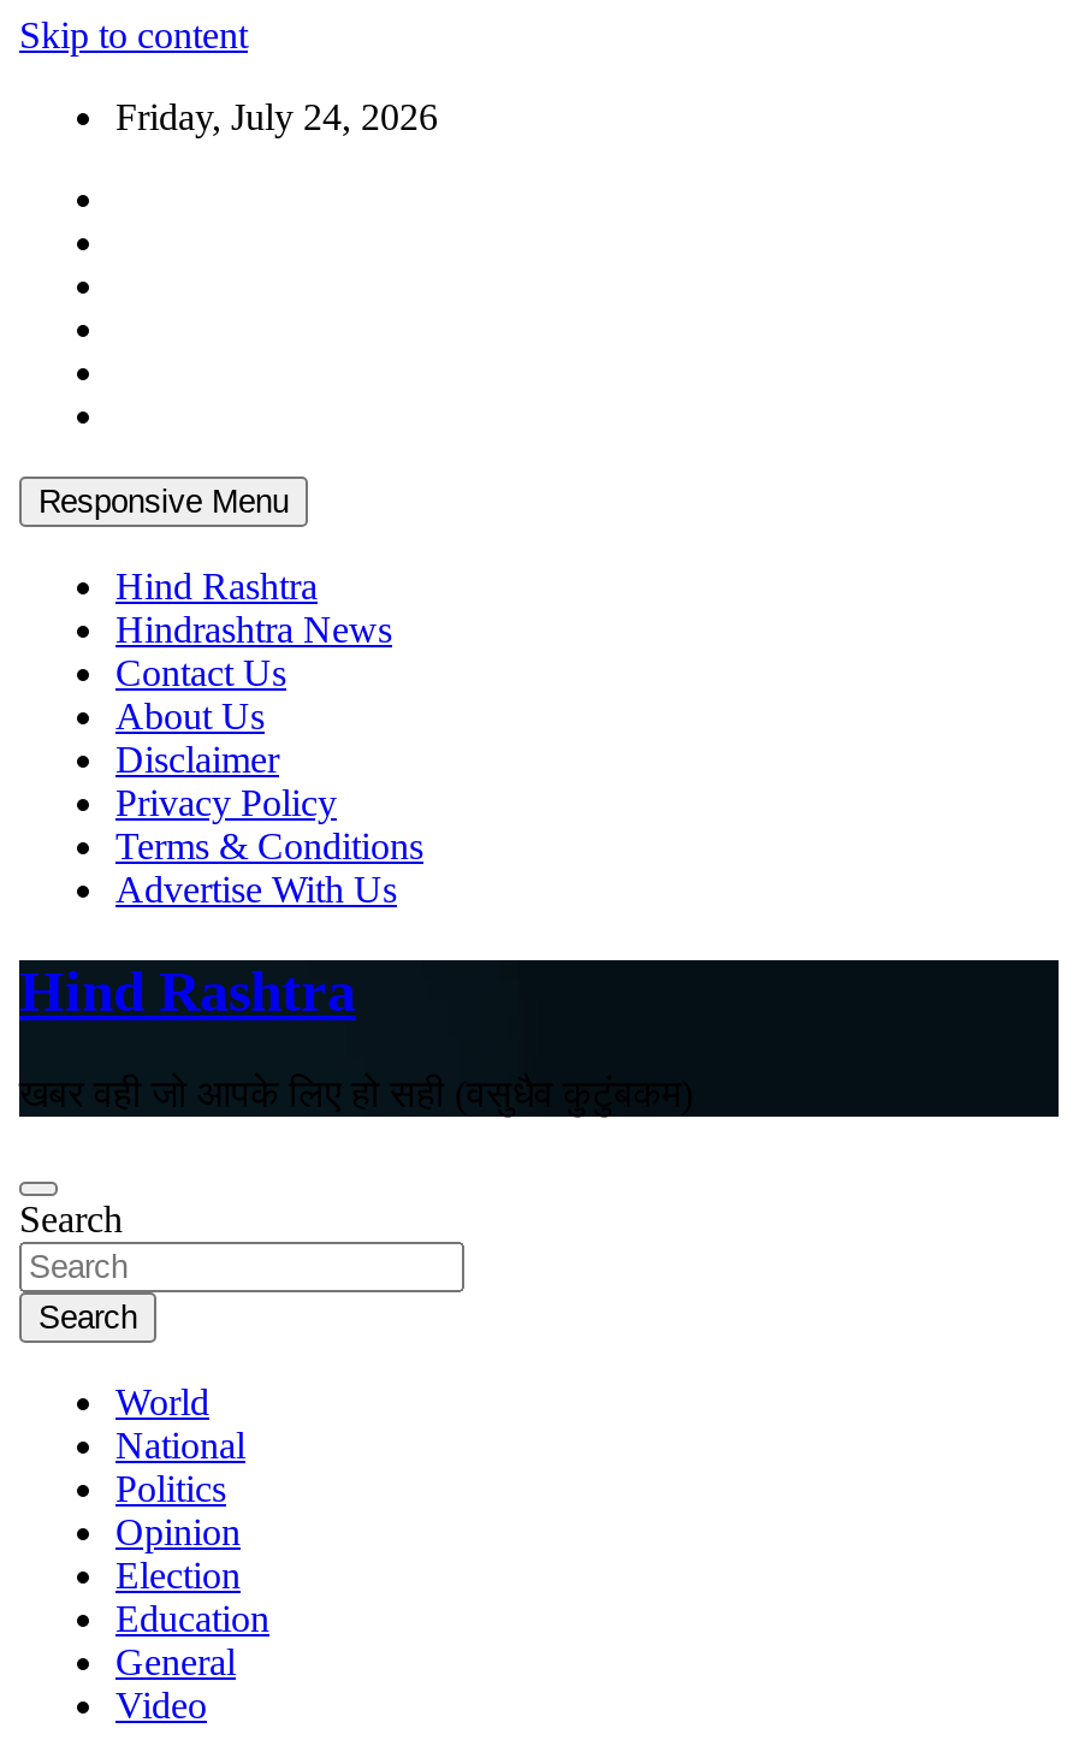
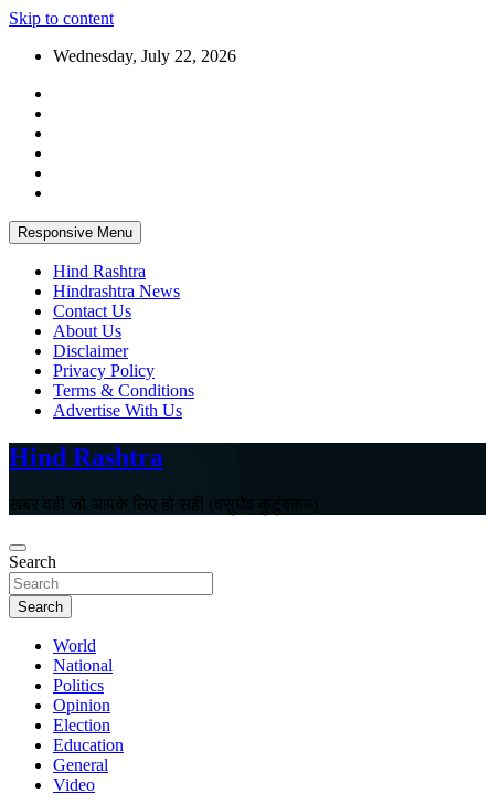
- Friday, July 24, 2026
+ Wednesday, July 22, 2026
